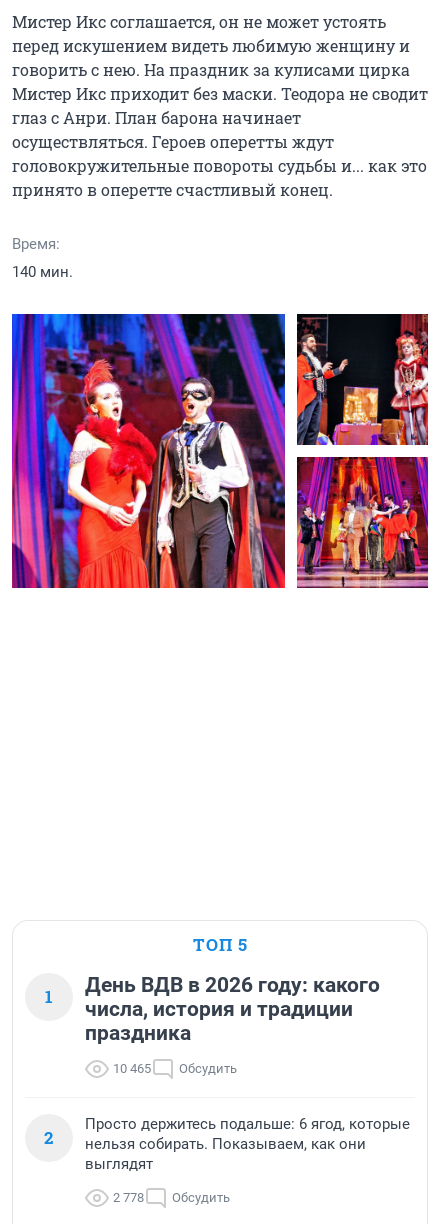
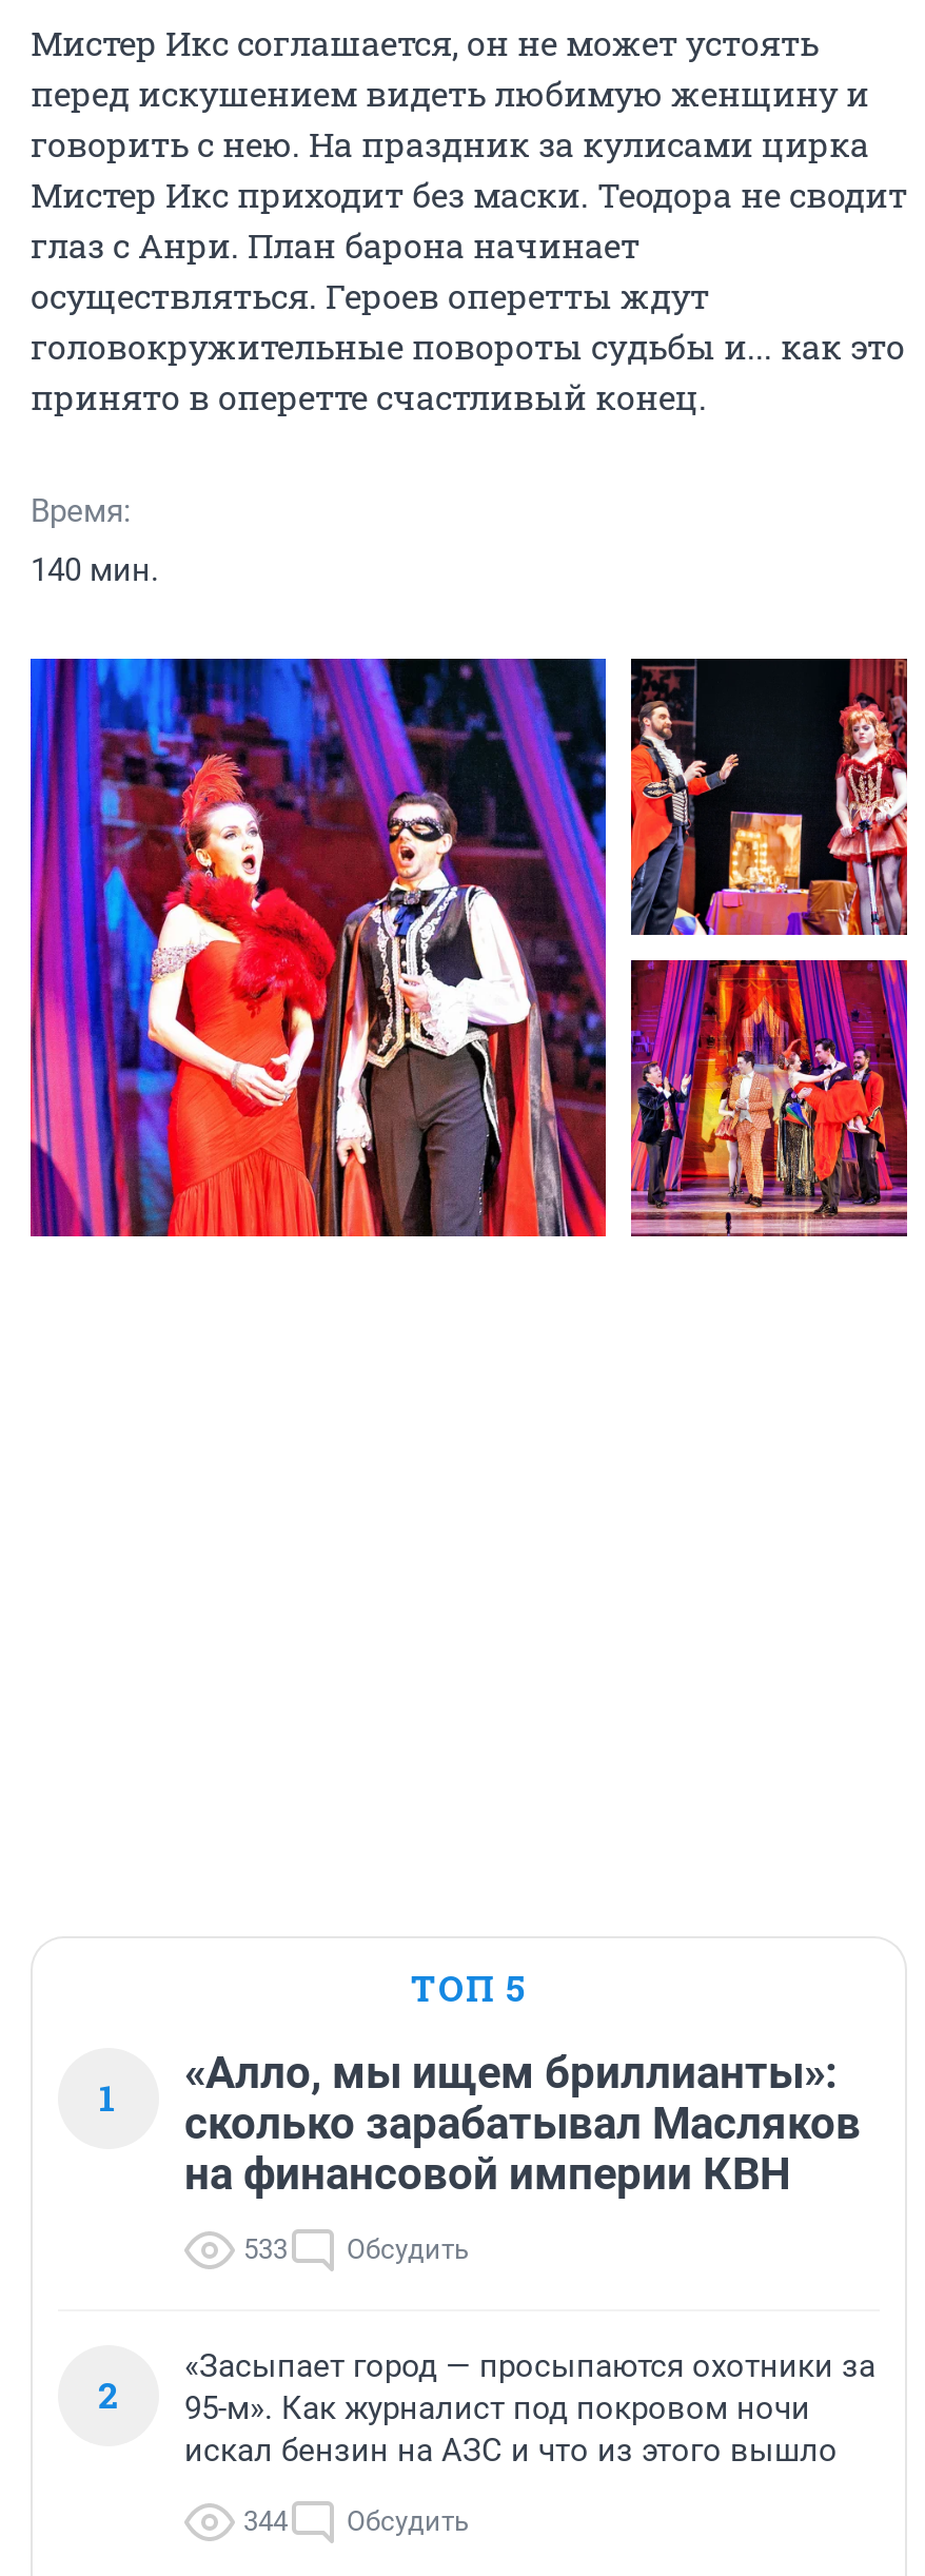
- День ВДВ в 2026 году: какого
- числа, история и традиции
- праздника
+ «Алло, мы ищем бриллианты»:
+ сколько зарабатывал Масляков
+ на финансовой империи КВН

- 10 465 Обсудить
+ 533 Обсудить

- Просто держитесь подальше: 6 ягод, которые
- нельзя собирать. Показываем, как они
- выглядят
+ «Засыпает город — просыпаются охотники за
+ 95-м». Как журналист под покровом ночи
+ искал бензин на АЗС и что из этого вышло

- 2 778 Обсудить
+ 344 Обсудить
